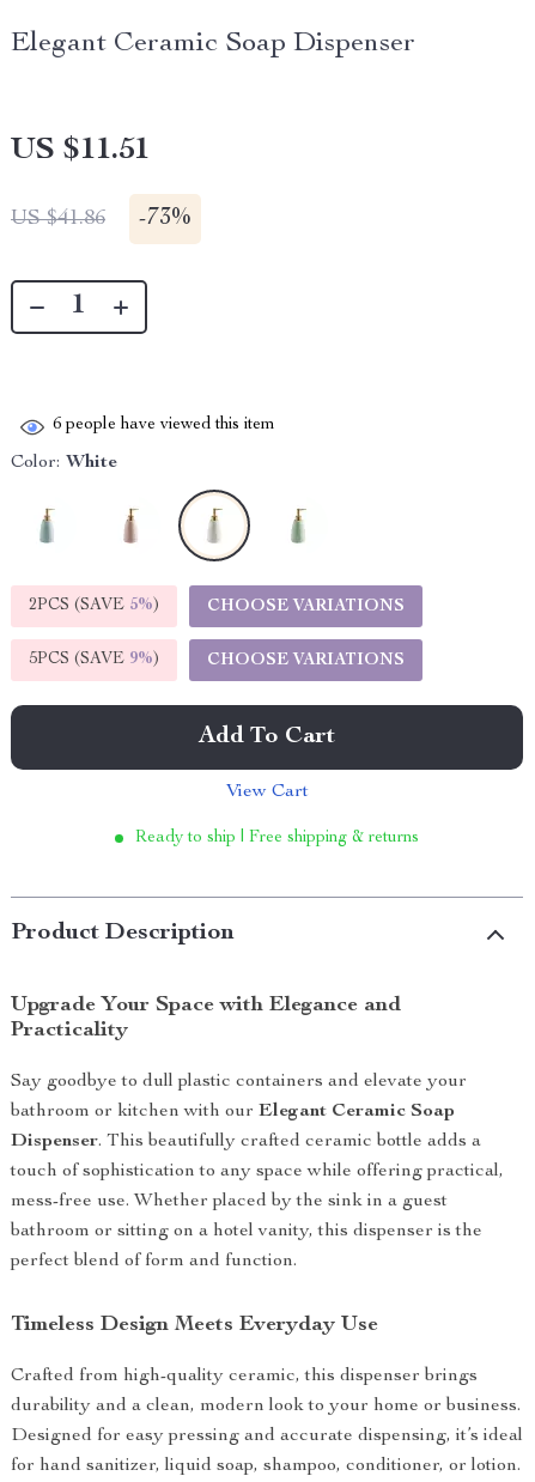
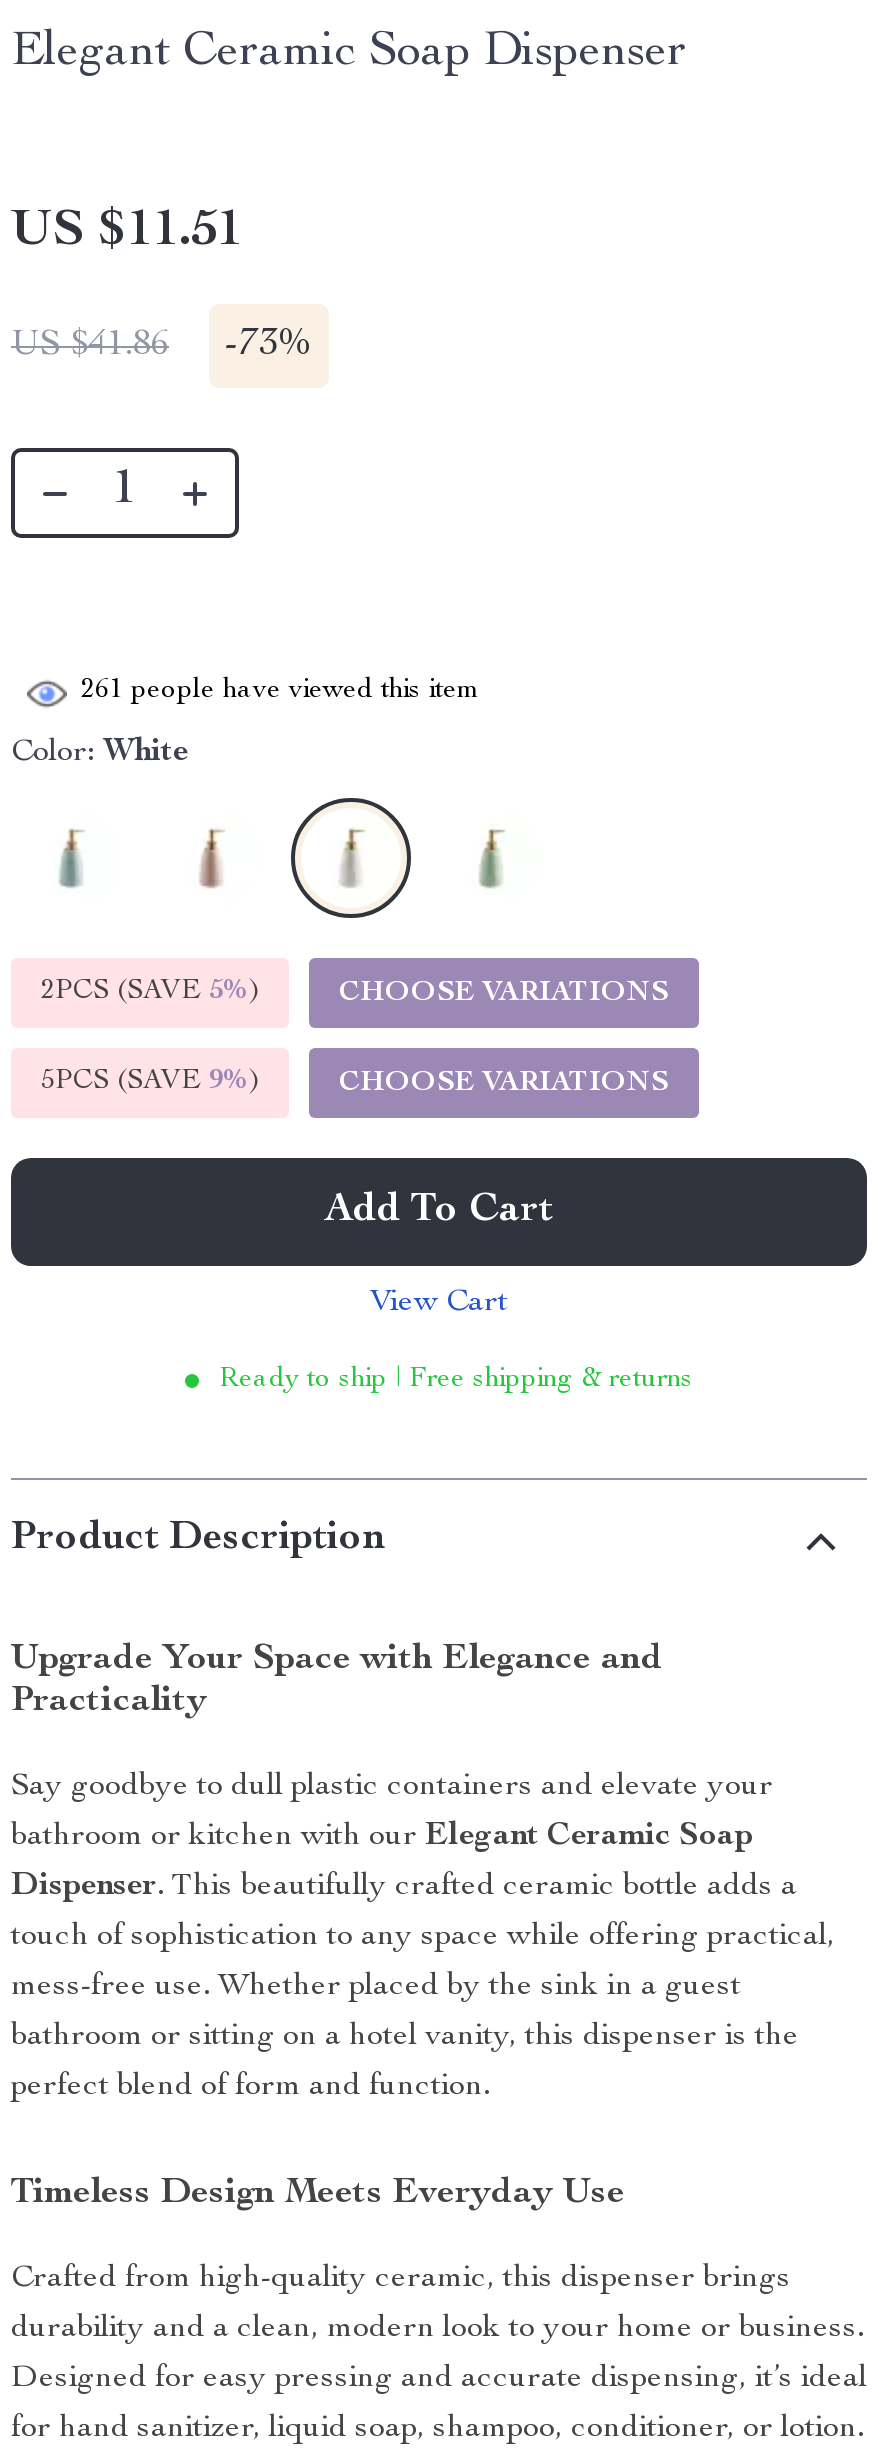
- 6 people have viewed this item
+ 261 people have viewed this item
